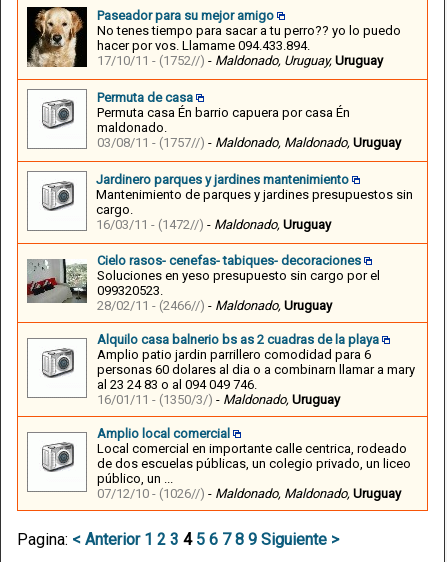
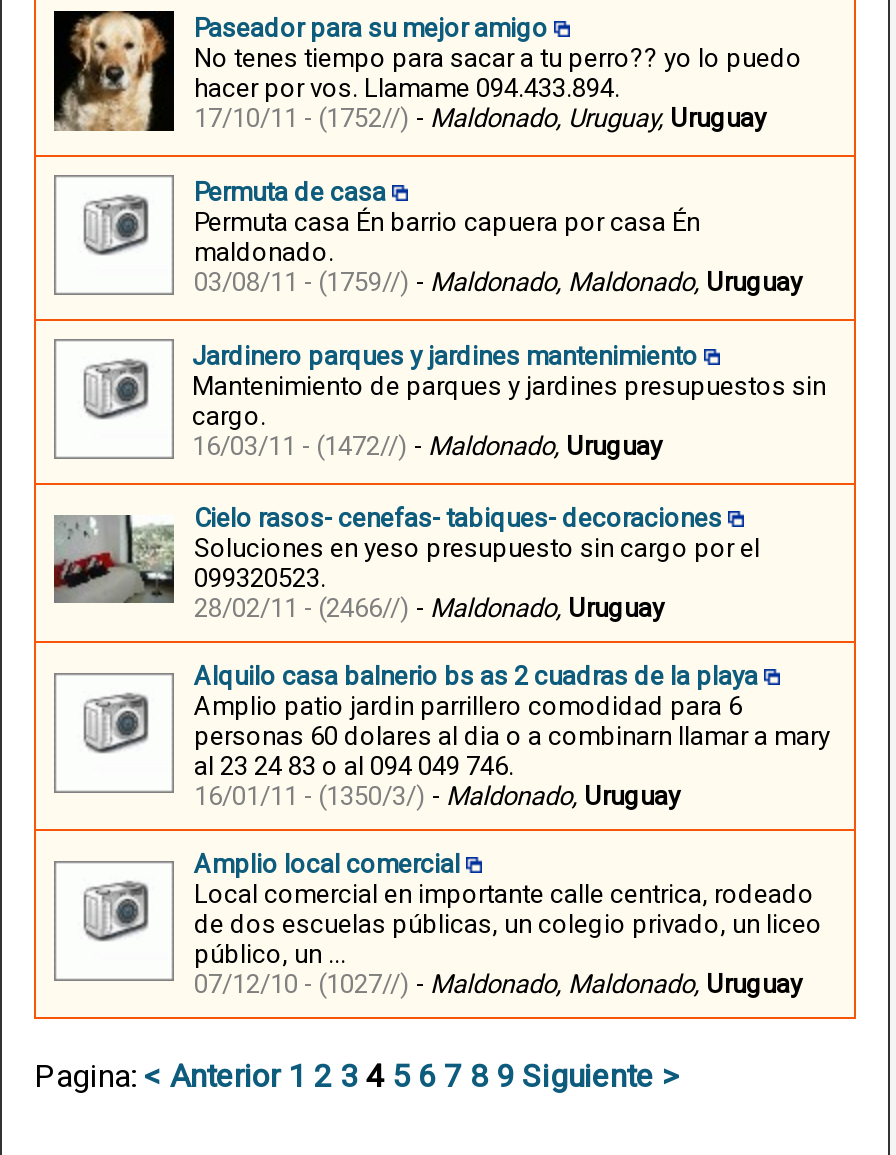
- 03/08/11 - (1757//) - Maldonado, Maldonado, Uruguay
+ 03/08/11 - (1759//) - Maldonado, Maldonado, Uruguay

- 07/12/10 - (1026//) - Maldonado, Maldonado, Uruguay
+ 07/12/10 - (1027//) - Maldonado, Maldonado, Uruguay
